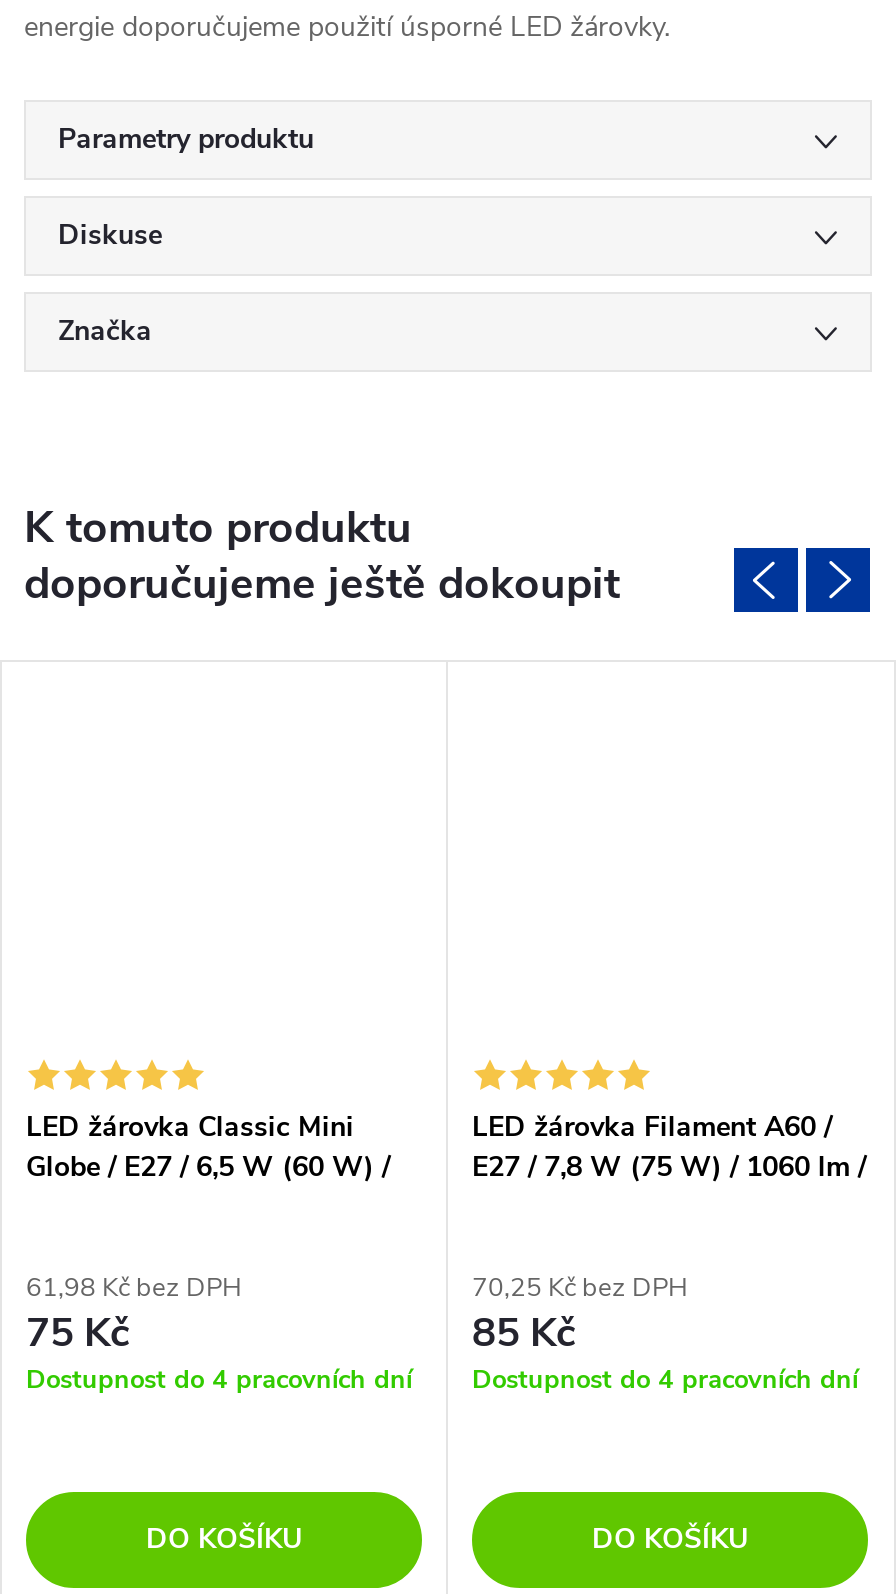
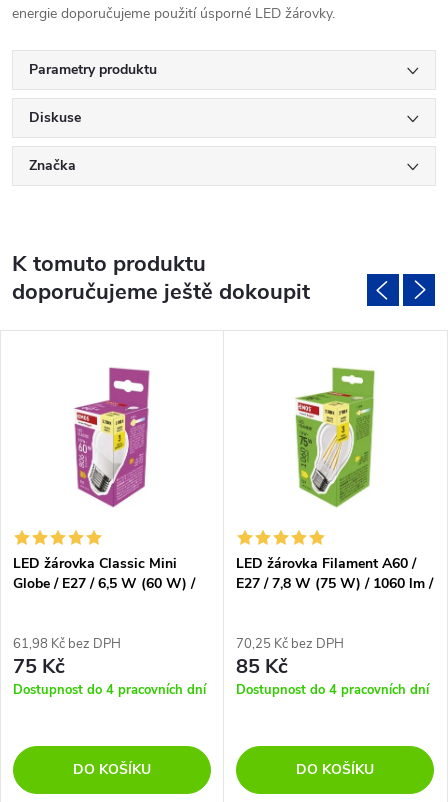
+ [image]

+ [image]
